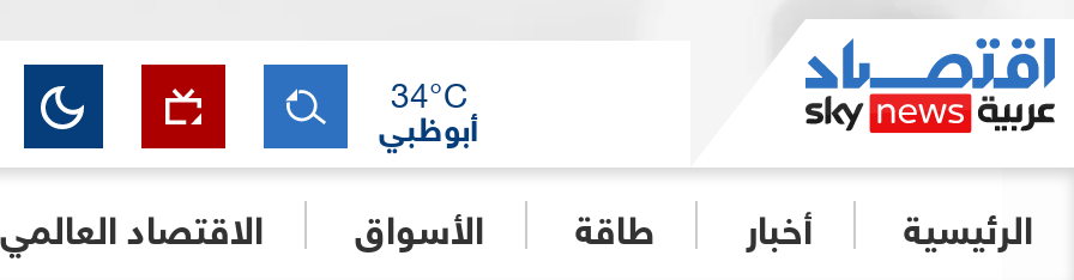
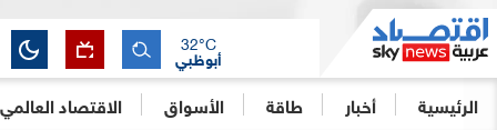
- 34°C
+ 32°C
